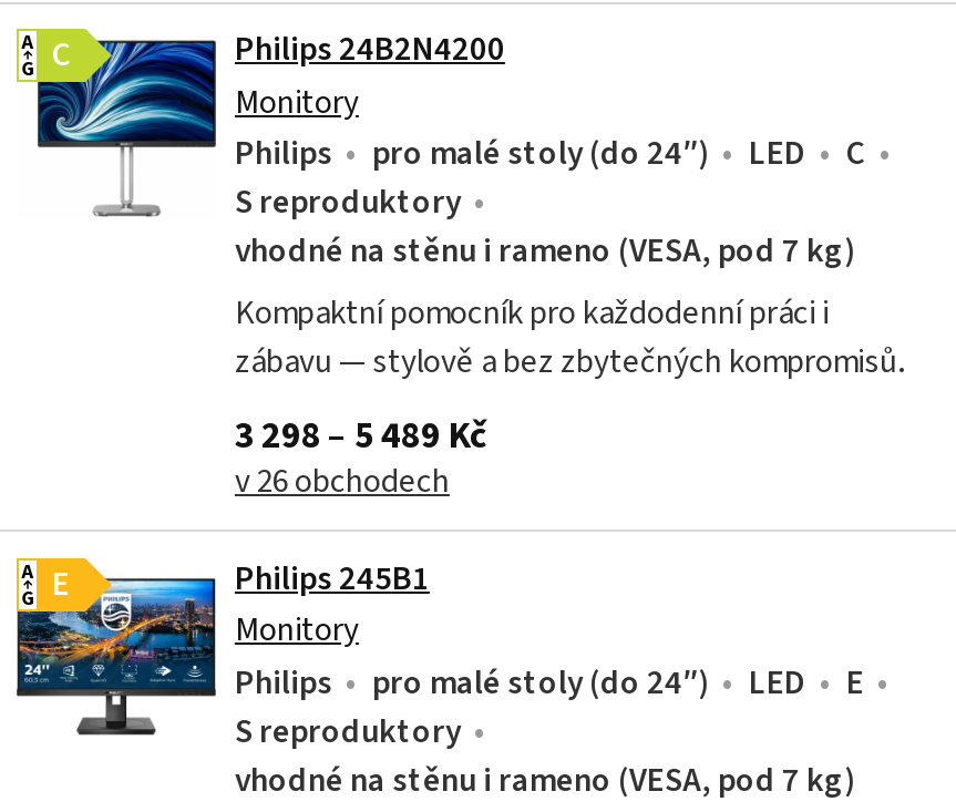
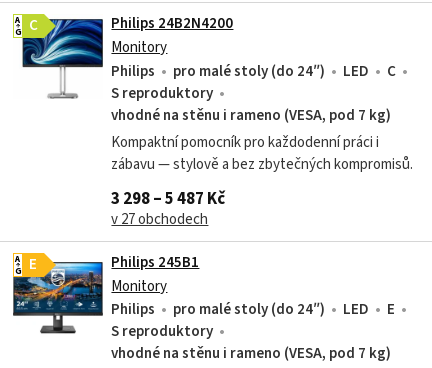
- 3 298 – 5 489 Kč
+ 3 298 – 5 487 Kč

- v 26 obchodech
+ v 27 obchodech
